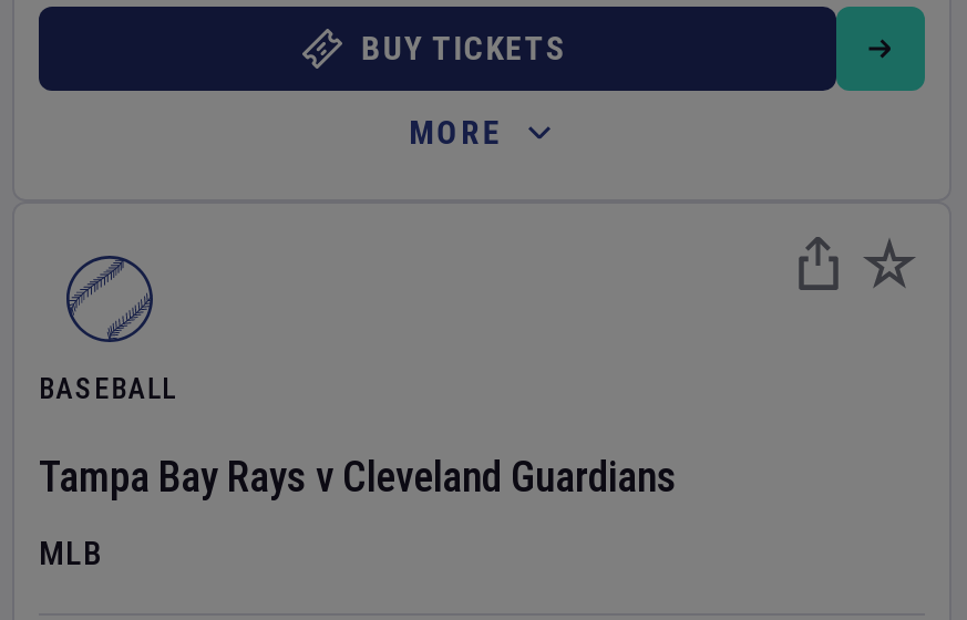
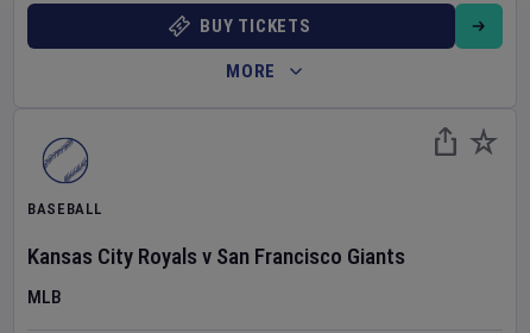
- Tampa Bay Rays v Cleveland Guardians
+ Kansas City Royals v San Francisco Giants
